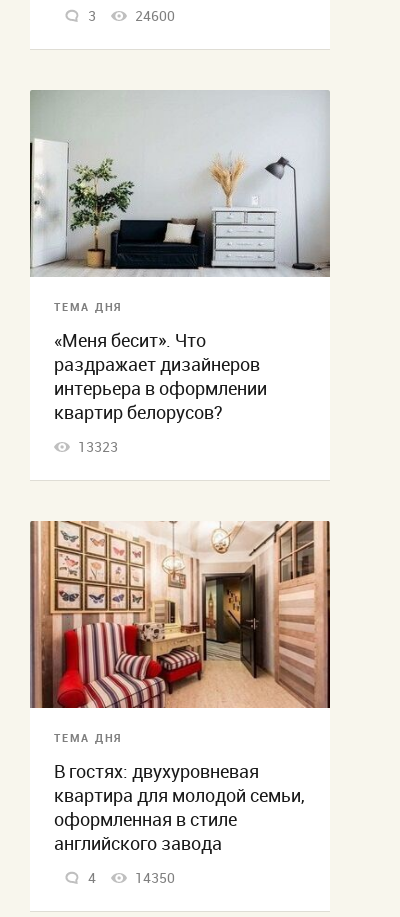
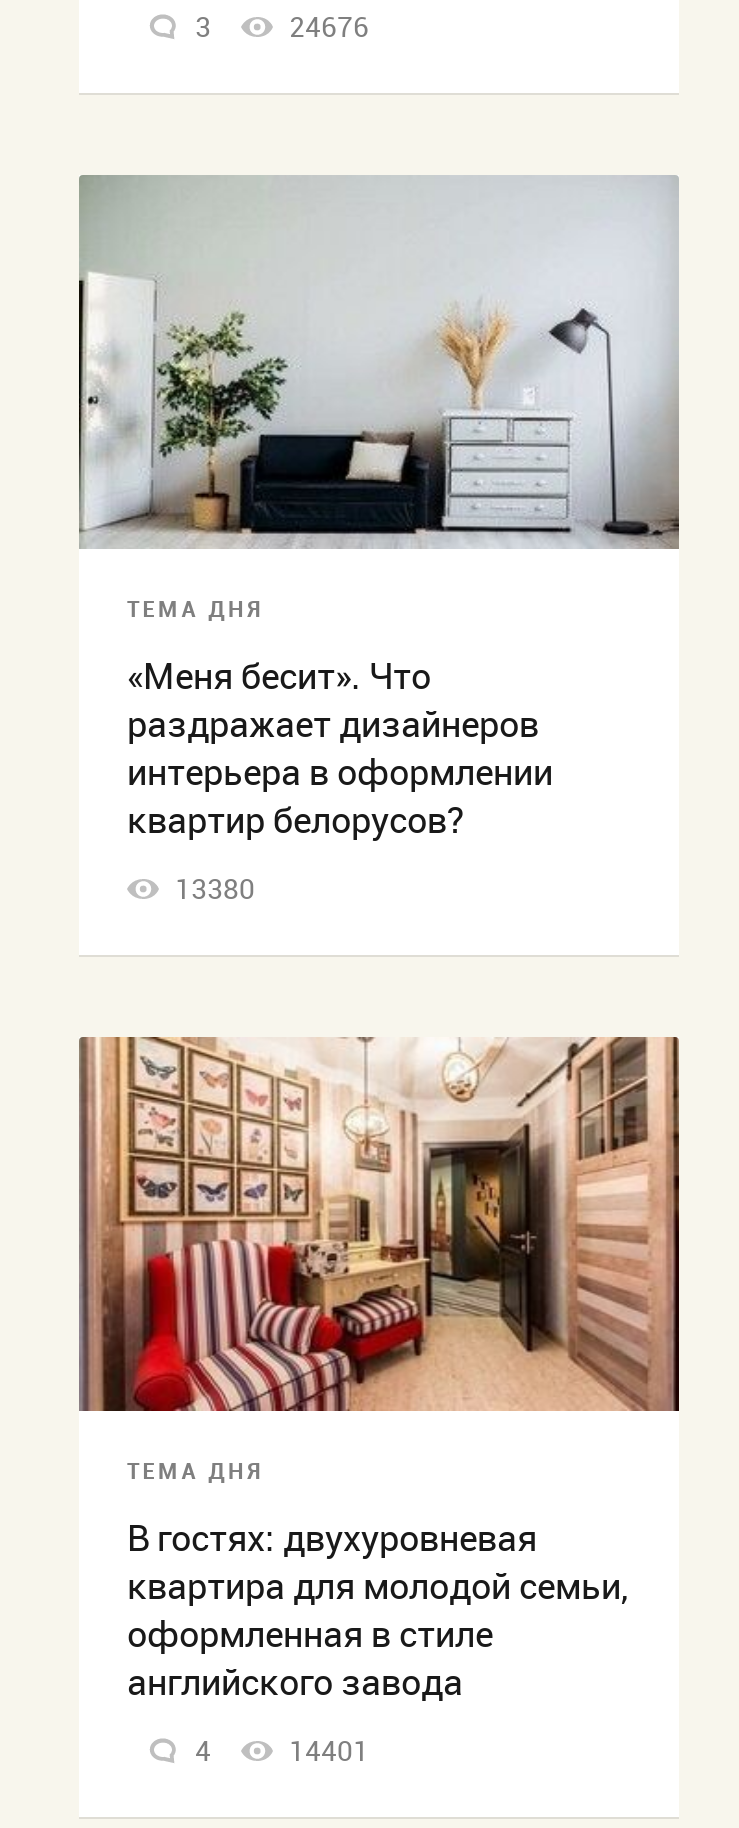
- 24600
+ 24676

- 13323
+ 13380

- 14350
+ 14401
